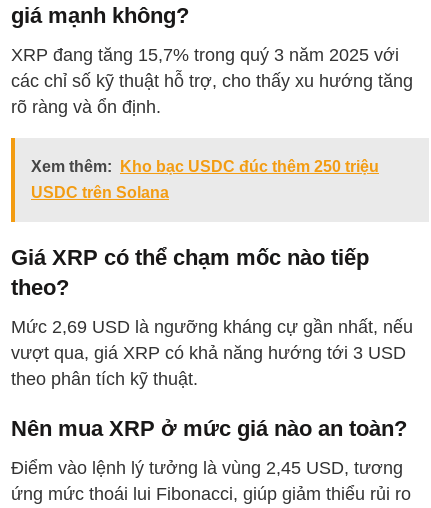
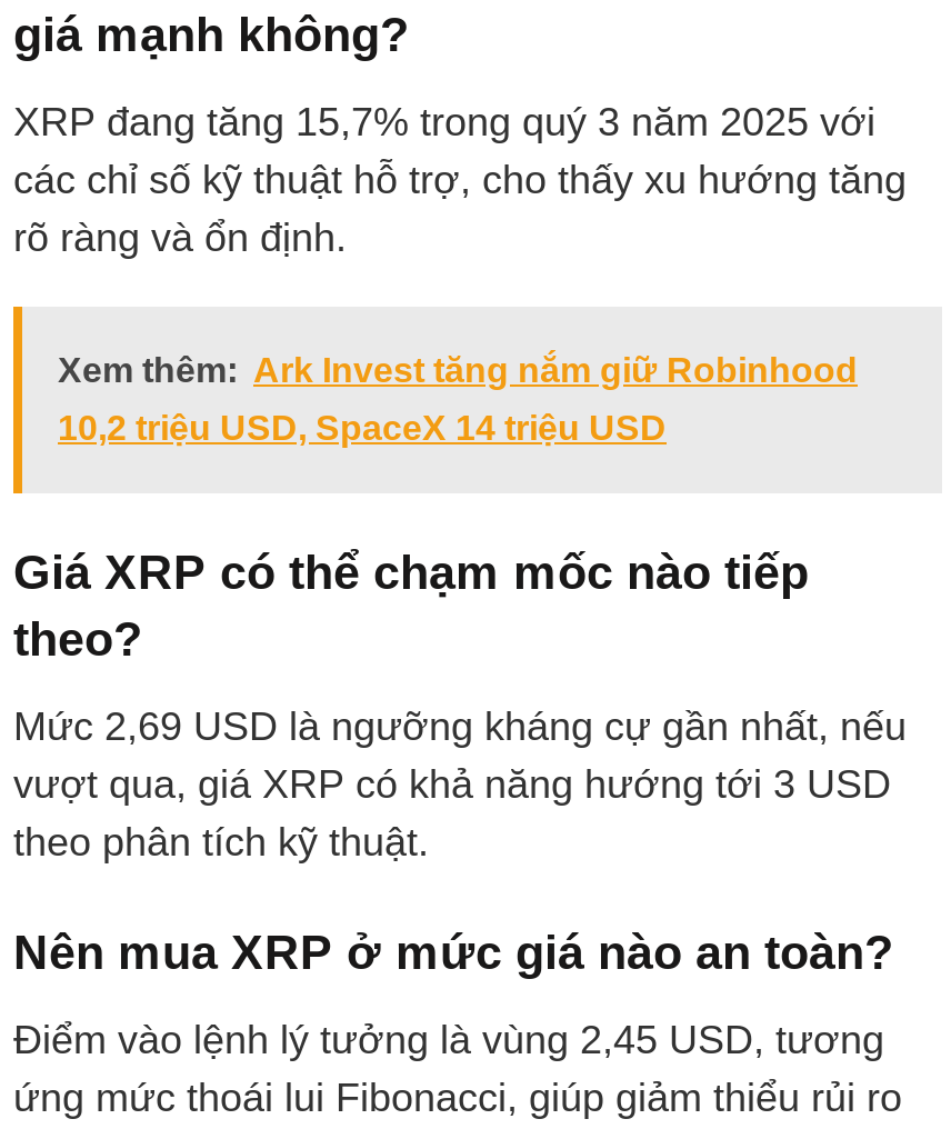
- Xem thêm: Kho bạc USDC đúc thêm 250 triệu
+ Xem thêm: Ark Invest tăng nắm giữ Robinhood

- USDC trên Solana
+ 10,2 triệu USD, SpaceX 14 triệu USD
